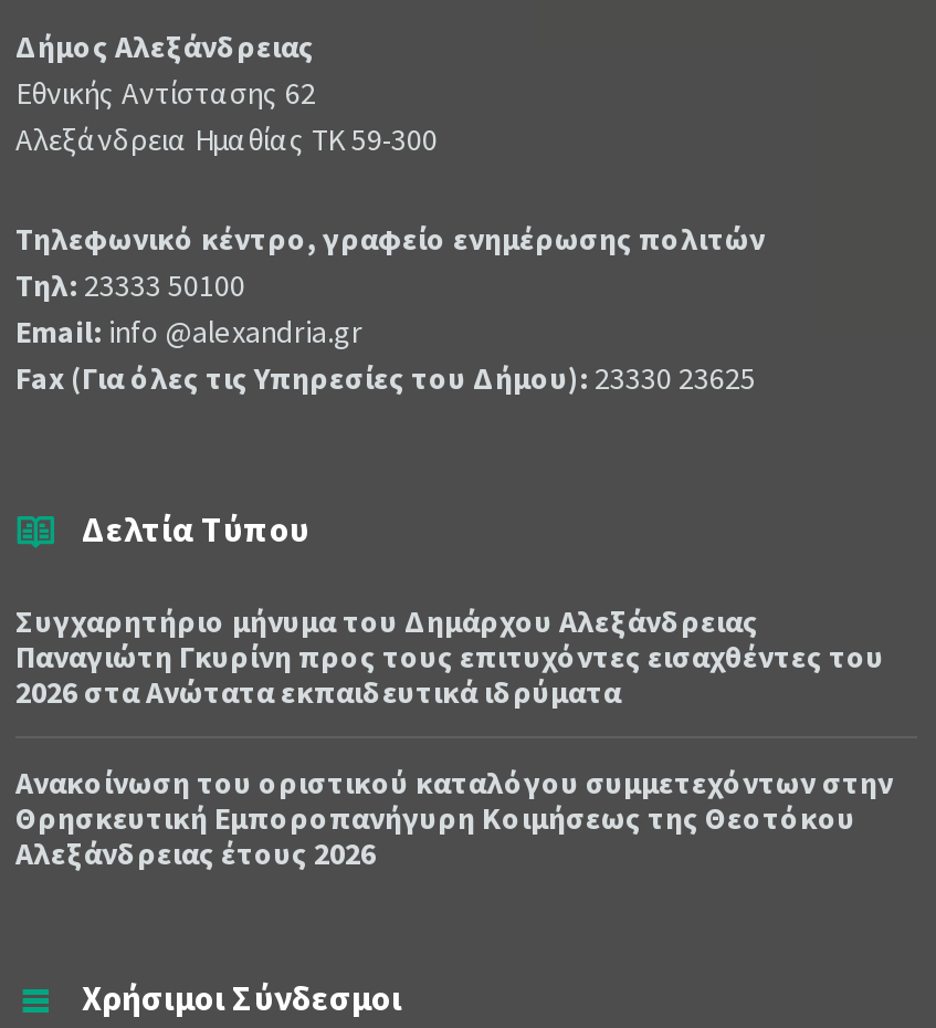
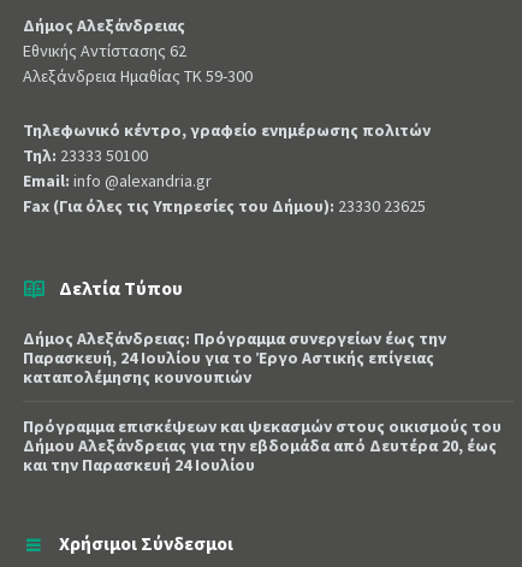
- Συγχαρητήριο μήνυμα του Δημάρχου Αλεξάνδρειας
- Παναγιώτη Γκυρίνη προς τους επιτυχόντες εισαχθέντες του
- 2026 στα Ανώτατα εκπαιδευτικά ιδρύματα
+ Δήμος Αλεξάνδρειας: Πρόγραμμα συνεργείων έως την
+ Παρασκευή, 24 Ιουλίου για το Έργο Αστικής επίγειας
+ καταπολέμησης κουνουπιών

- Ανακοίνωση του οριστικού καταλόγου συμμετεχόντων στην
- Θρησκευτική Εμποροπανήγυρη Κοιμήσεως της Θεοτόκου
- Αλεξάνδρειας έτους 2026
+ Πρόγραμμα επισκέψεων και ψεκασμών στους οικισμούς του
+ Δήμου Αλεξάνδρειας για την εβδομάδα από Δευτέρα 20, έως
+ και την Παρασκευή 24 Ιουλίου
